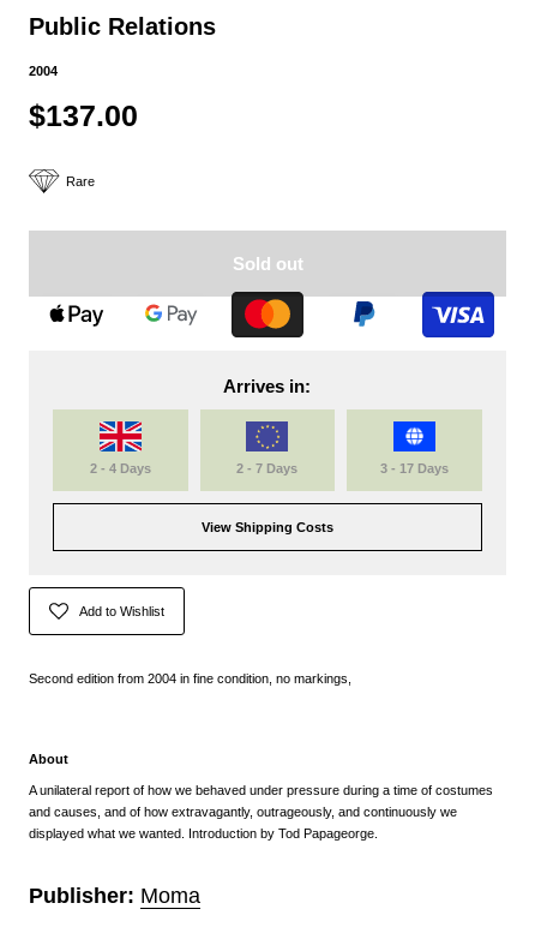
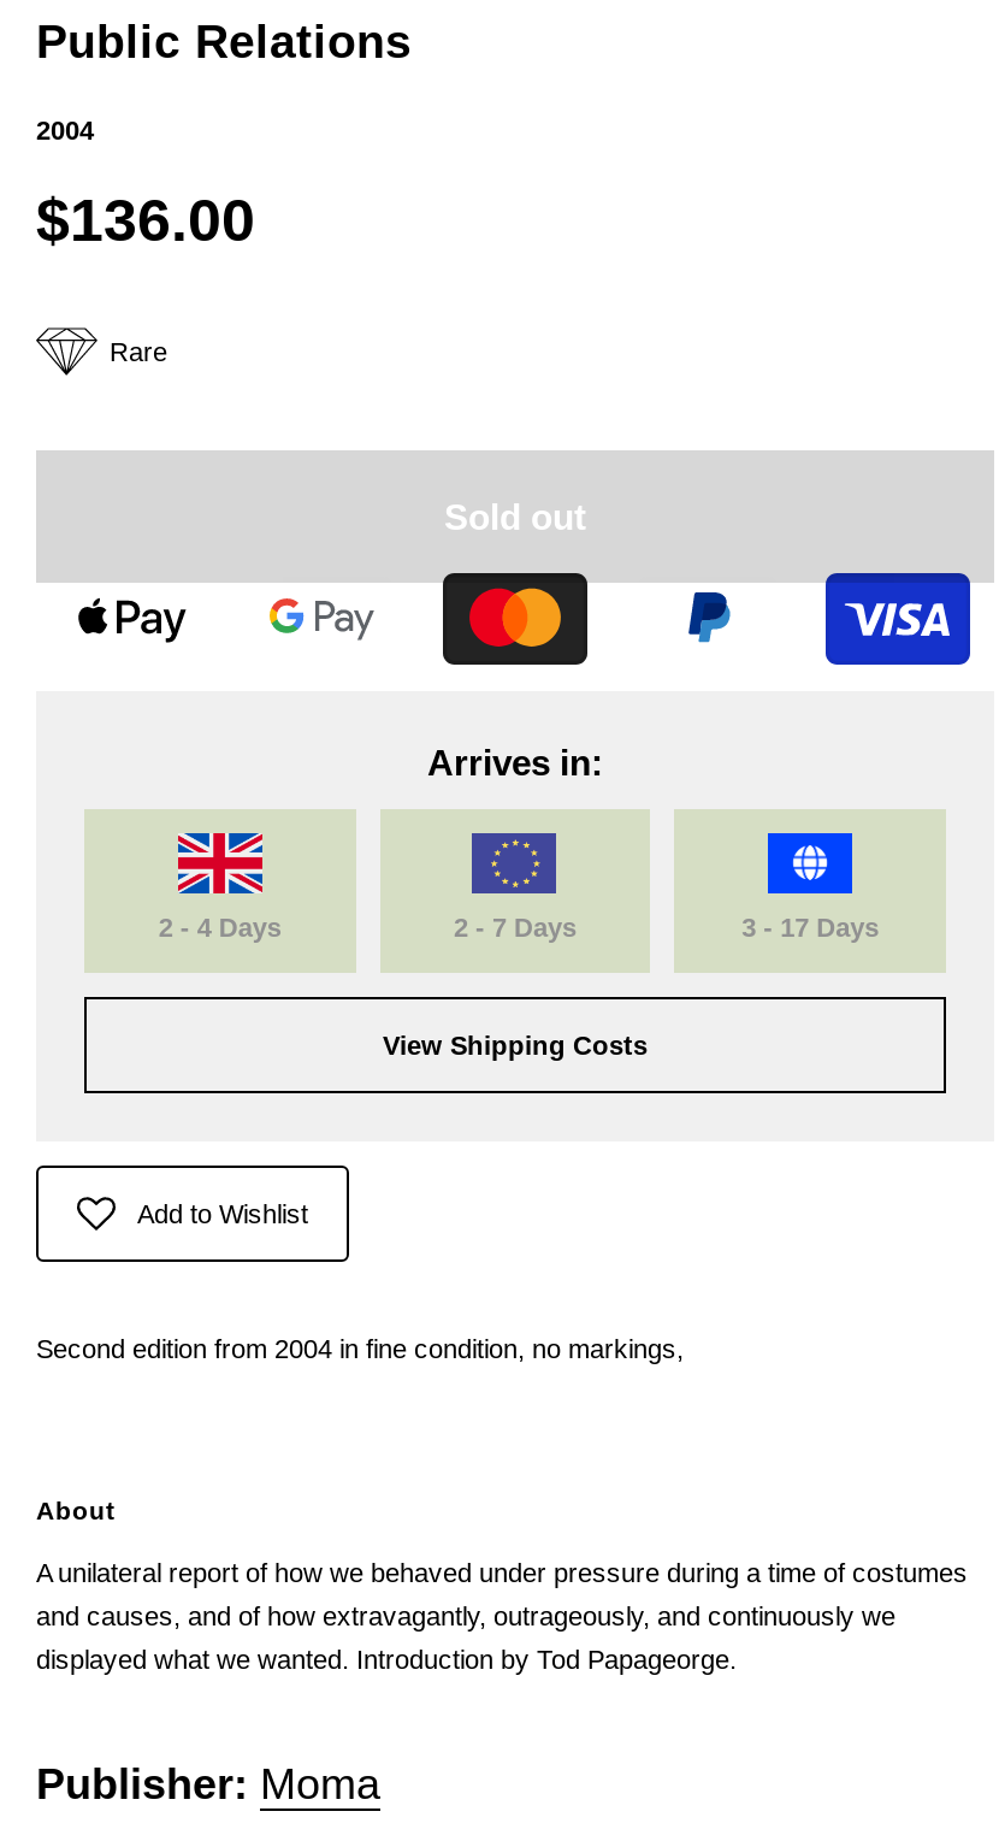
- $137.00
+ $136.00
